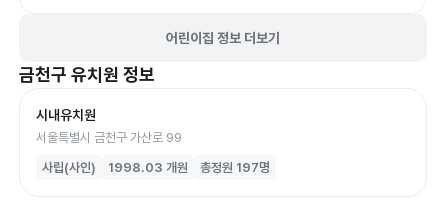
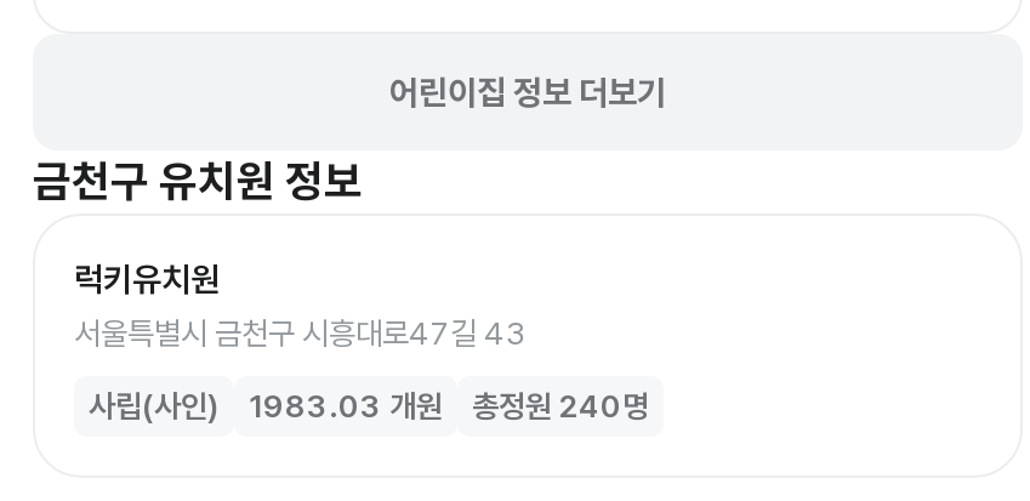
- 시내유치원
- 서울특별시 금천구 가산로 99
+ 럭키유치원
+ 서울특별시 금천구 시흥대로47길 43

- 1998.03 개원
- 총정원 197명
+ 1983.03 개원
+ 총정원 240명
